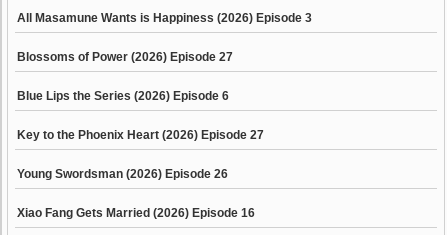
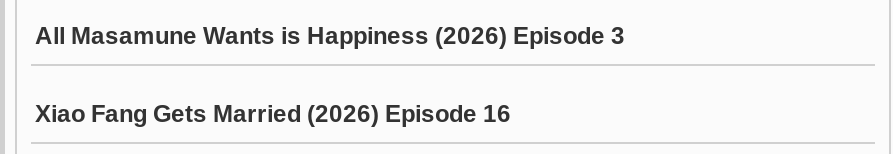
- Blossoms of Power (2026) Episode 27
- Blue Lips the Series (2026) Episode 6
- Key to the Phoenix Heart (2026) Episode 27
- Young Swordsman (2026) Episode 26
